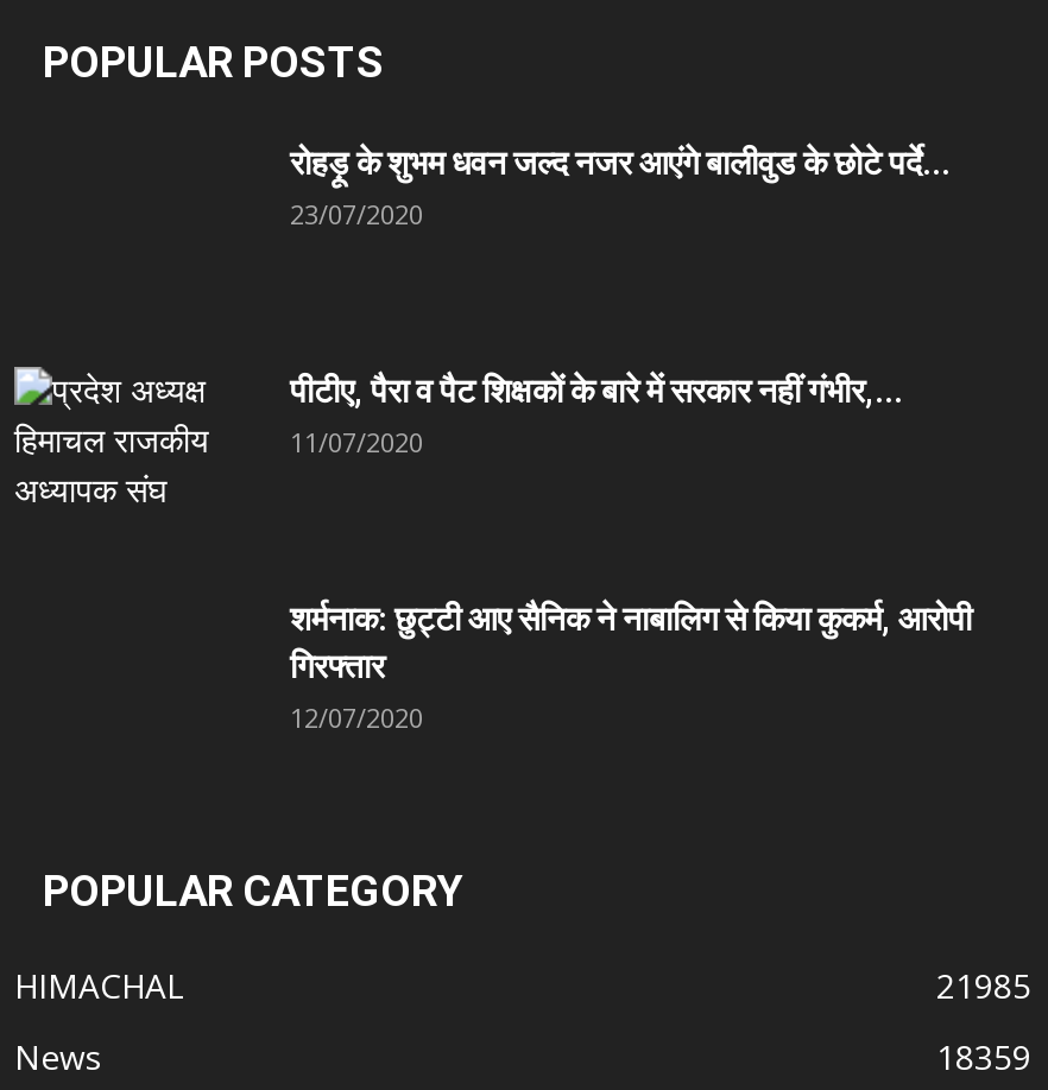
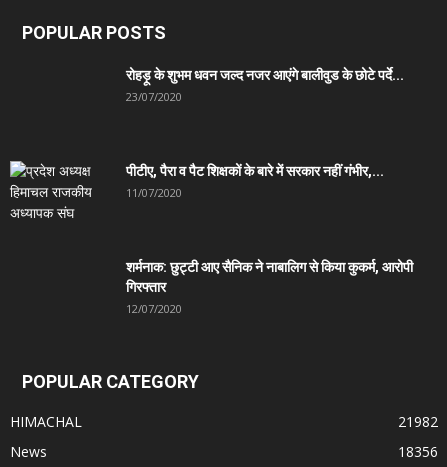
- 21985
+ 21982

- 18359
+ 18356
